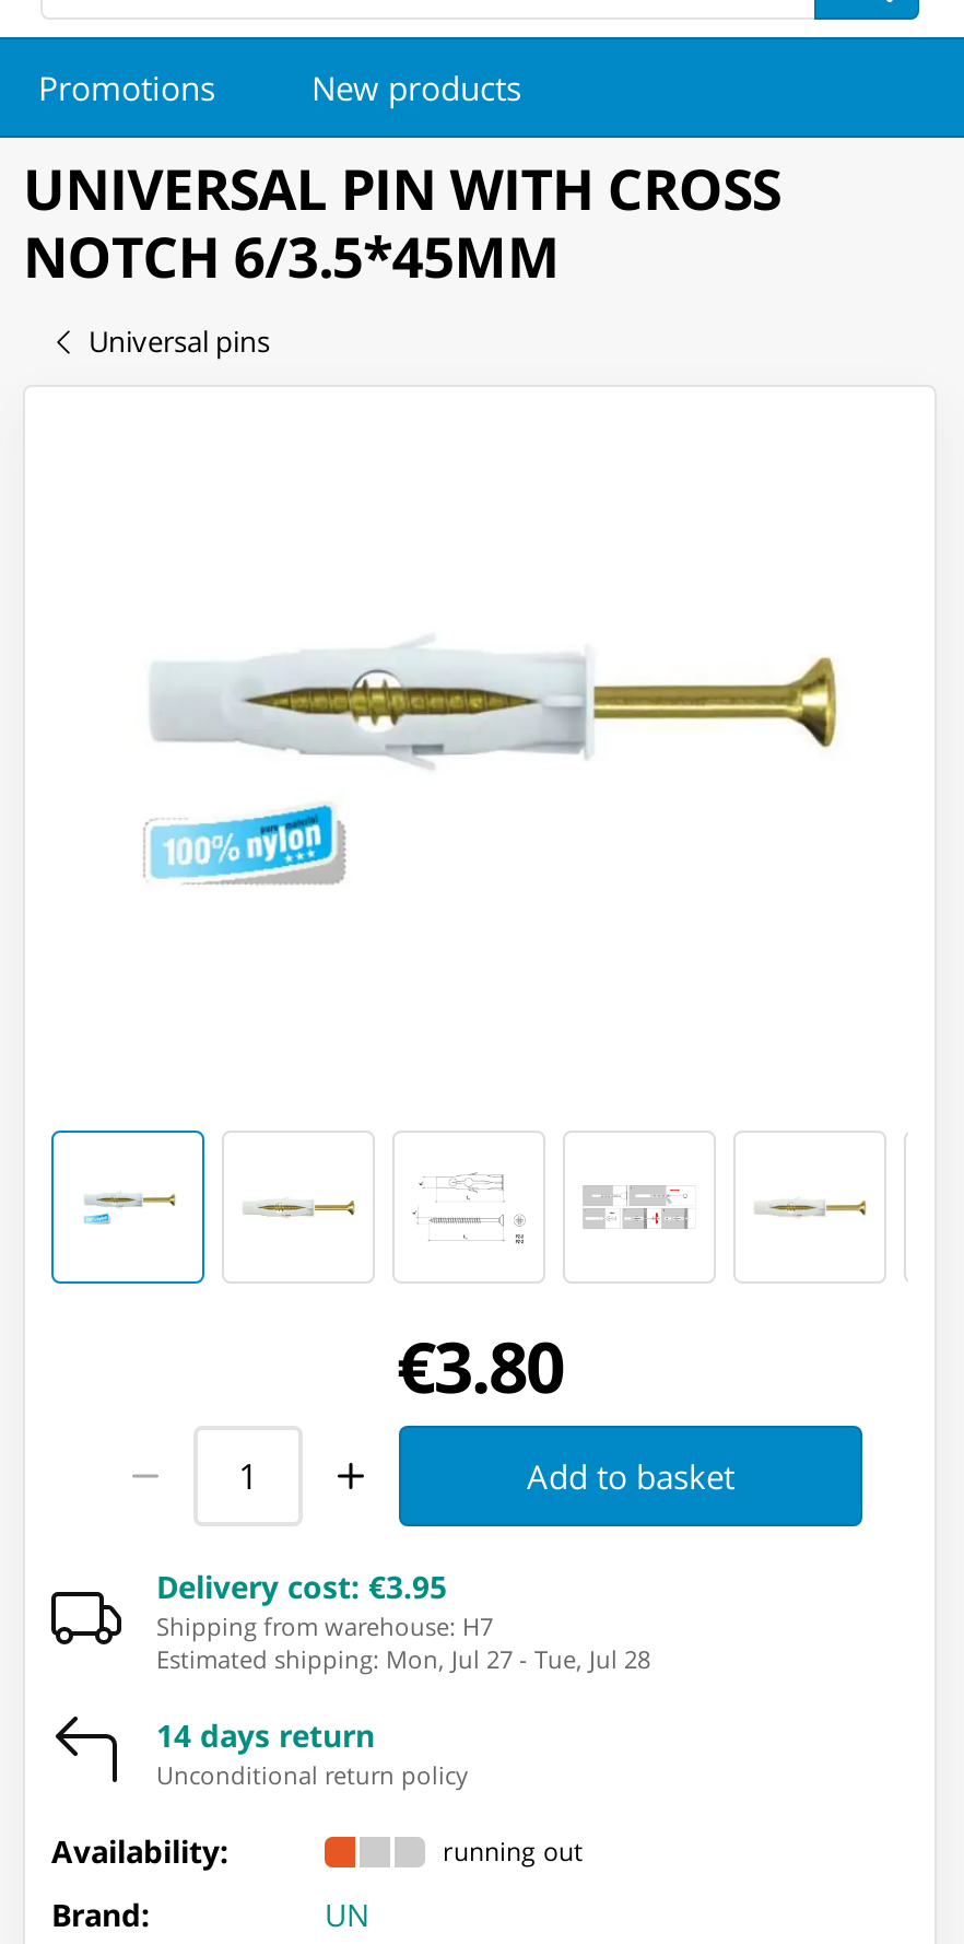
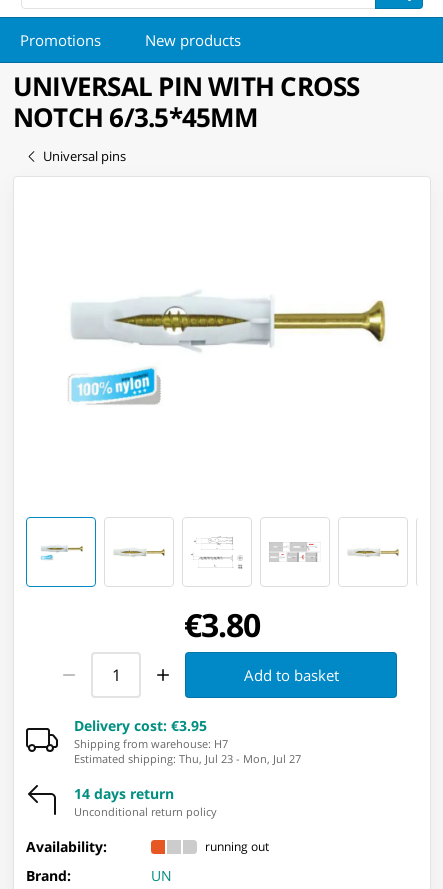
- Estimated shipping: Mon, Jul 27 - Tue, Jul 28
+ Estimated shipping: Thu, Jul 23 - Mon, Jul 27
